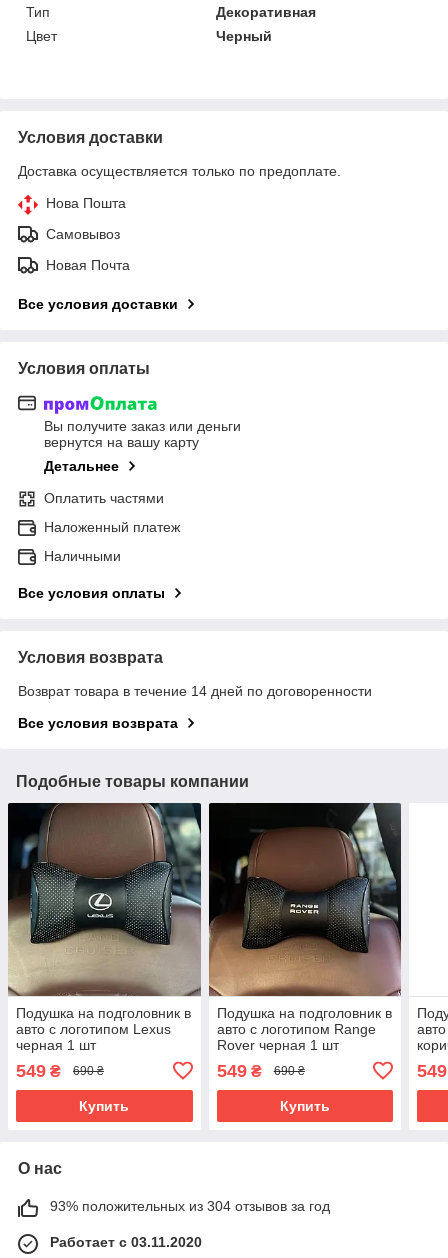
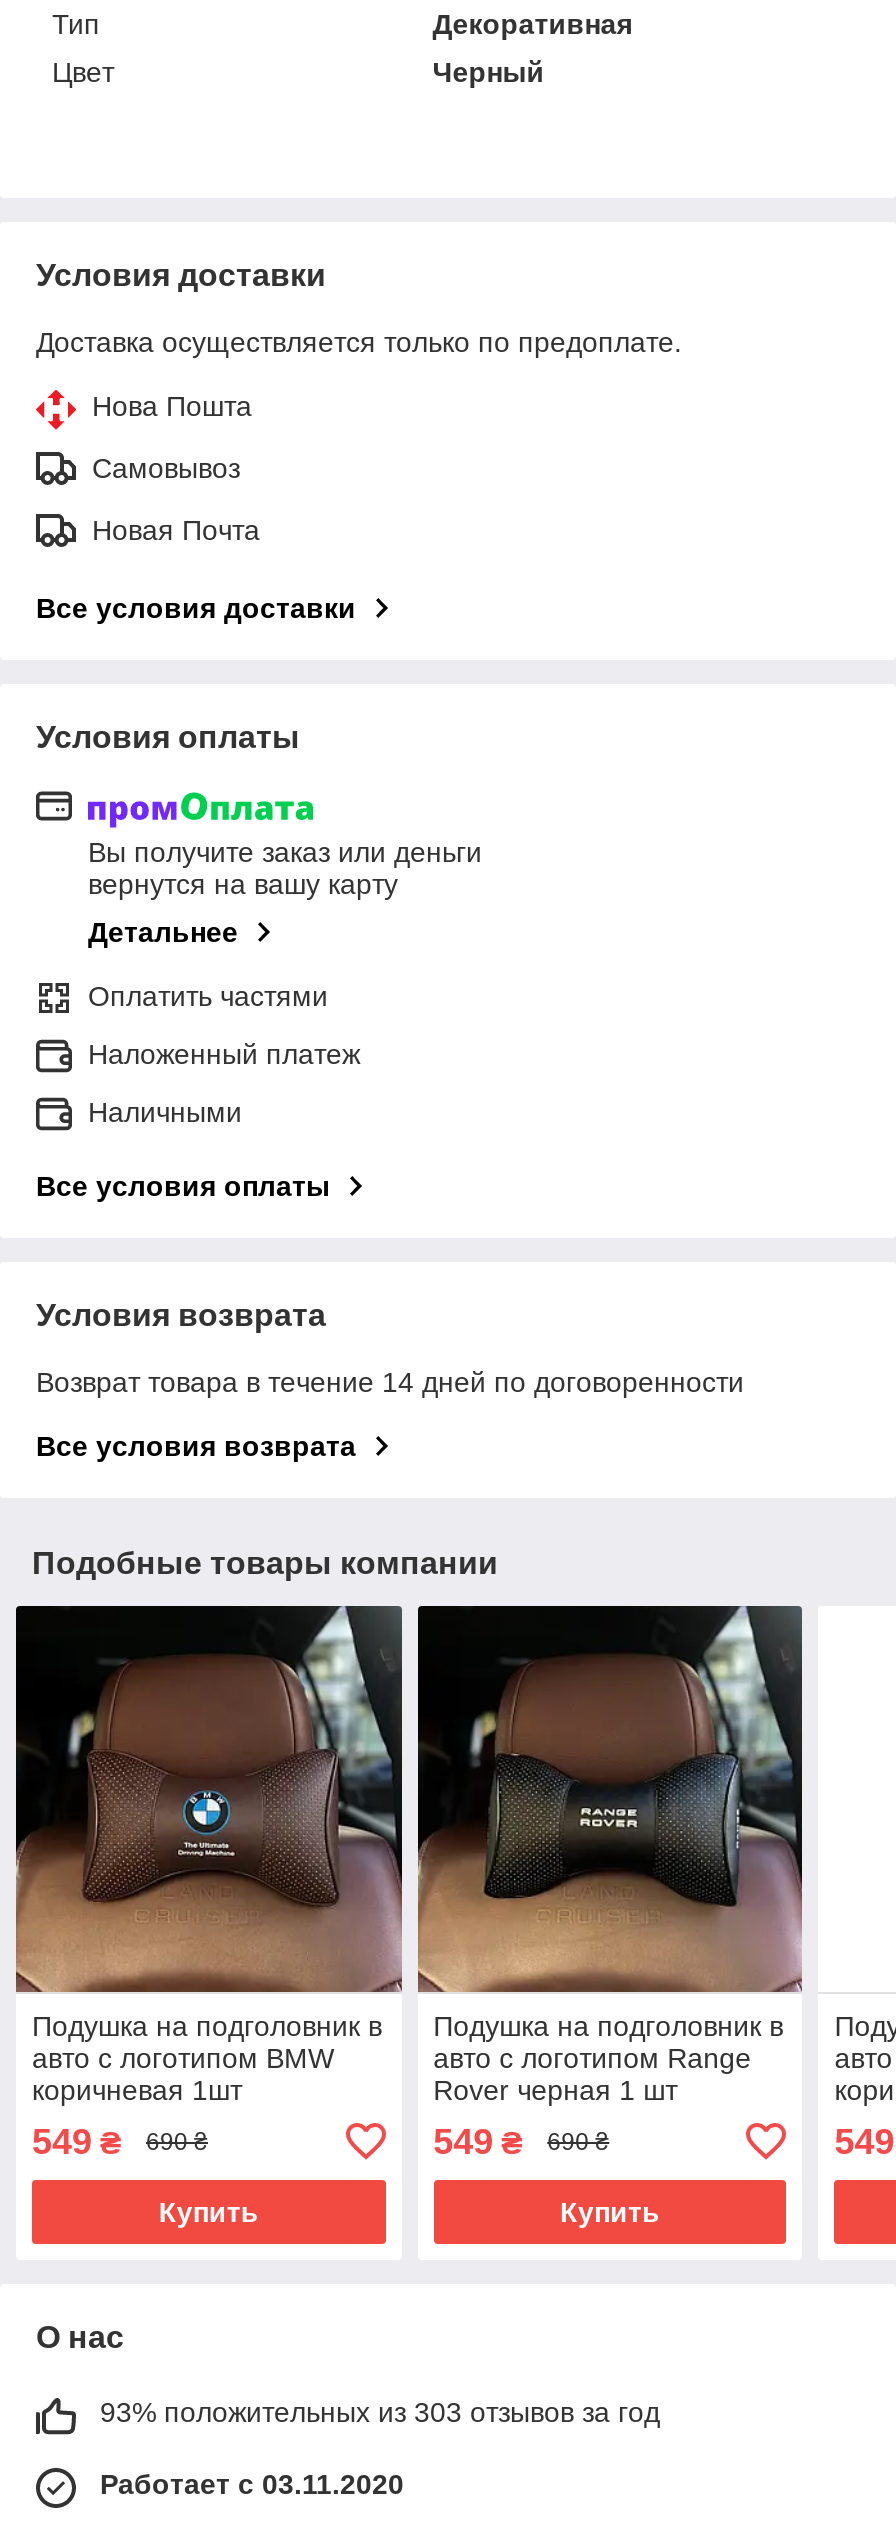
- [image]
- авто с логотипом Lexus
- черная 1 шт
+ [image]
+ авто с логотипом BMW
+ коричневая 1шт

- 93% положительных из 304 отзывов за год
+ 93% положительных из 303 отзывов за год
